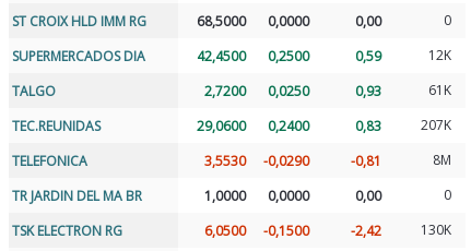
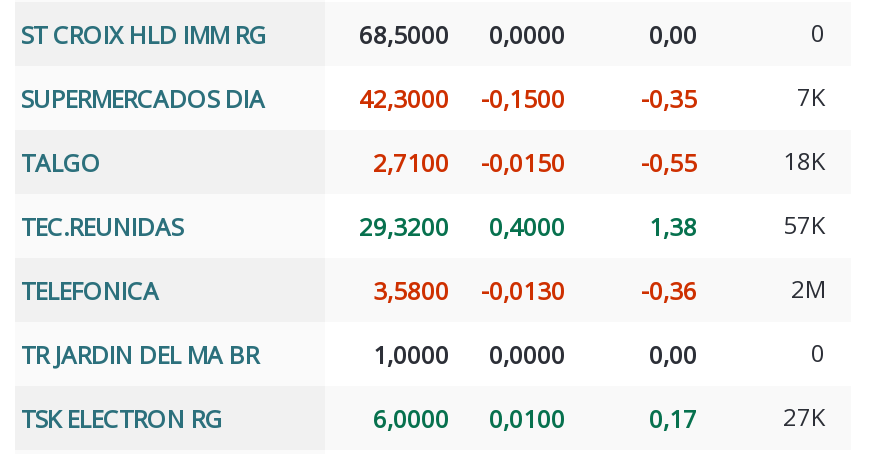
- 42,4500
- 0,2500
- 0,59
- 12K
+ 42,3000
+ -0,1500
+ -0,35
+ 7K

- 2,7200
- 0,0250
- 0,93
- 61K
+ 2,7100
+ -0,0150
+ -0,55
+ 18K

- 29,0600
- 0,2400
- 0,83
- 207K
+ 29,3200
+ 0,4000
+ 1,38
+ 57K

- 3,5530
- -0,0290
- -0,81
- 8M
+ 3,5800
+ -0,0130
+ -0,36
+ 2M

- 6,0500
- -0,1500
- -2,42
- 130K
+ 6,0000
+ 0,0100
+ 0,17
+ 27K
